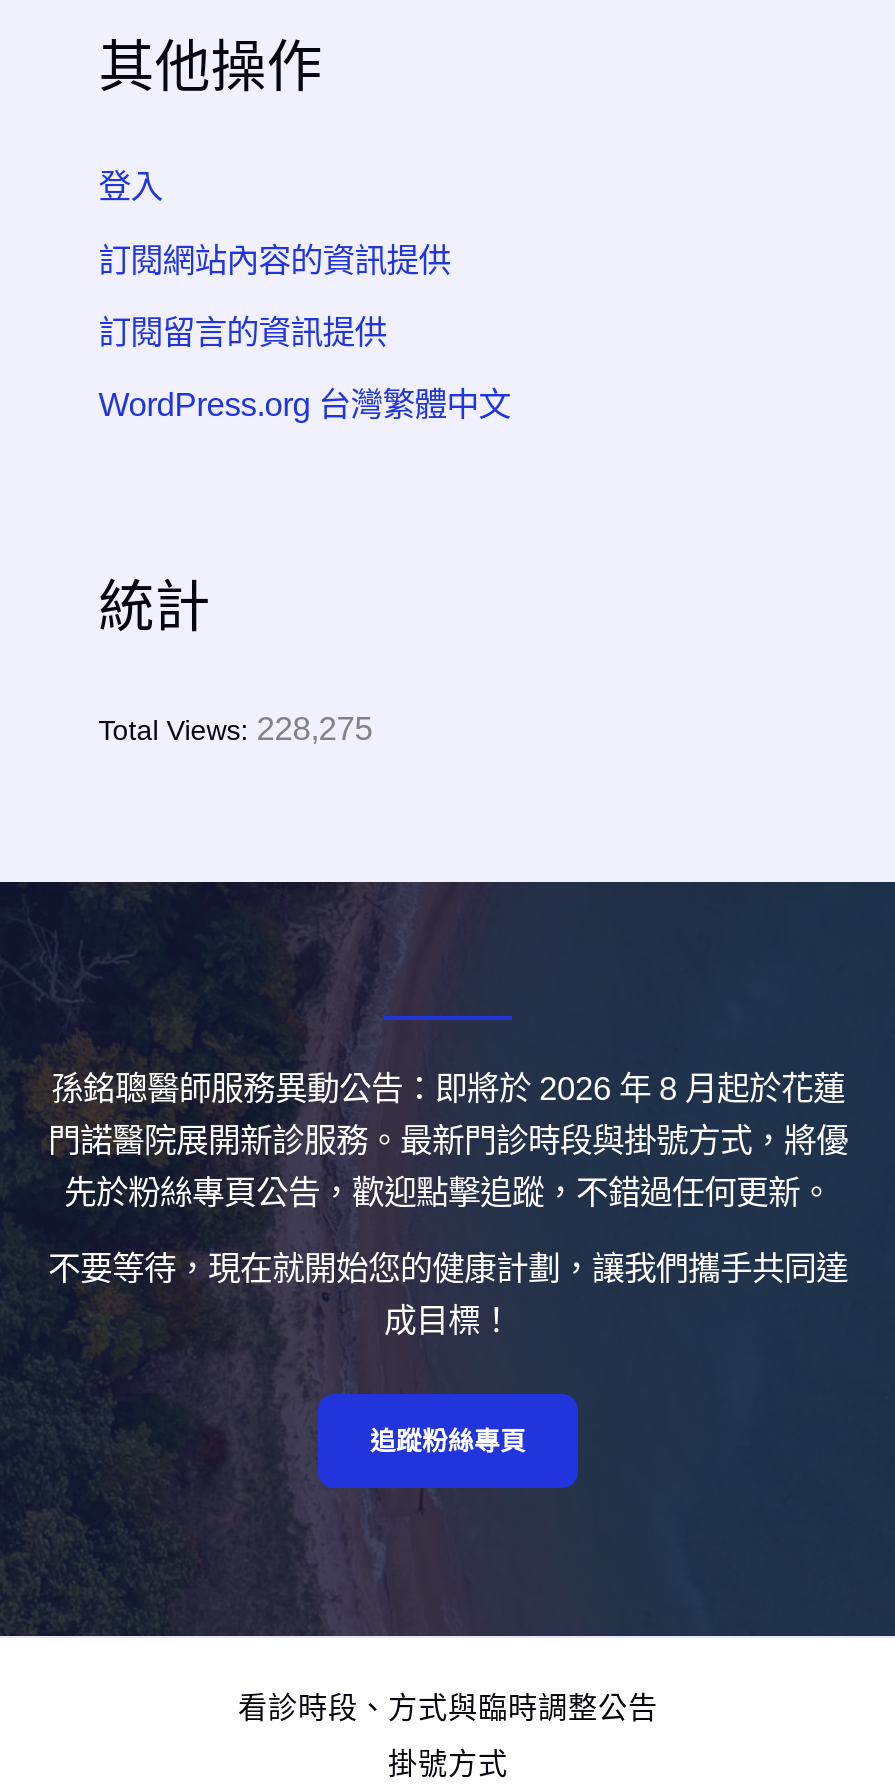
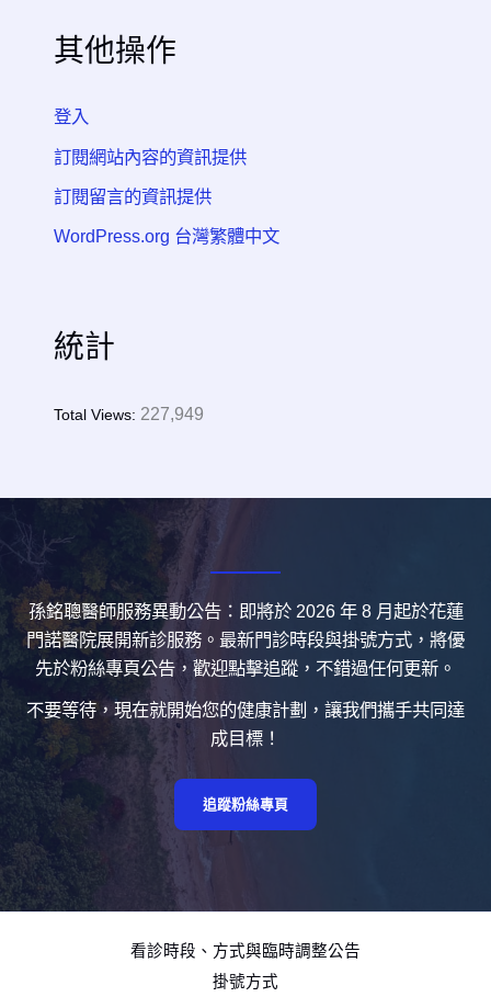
- Total Views: 228,275
+ Total Views: 227,949
